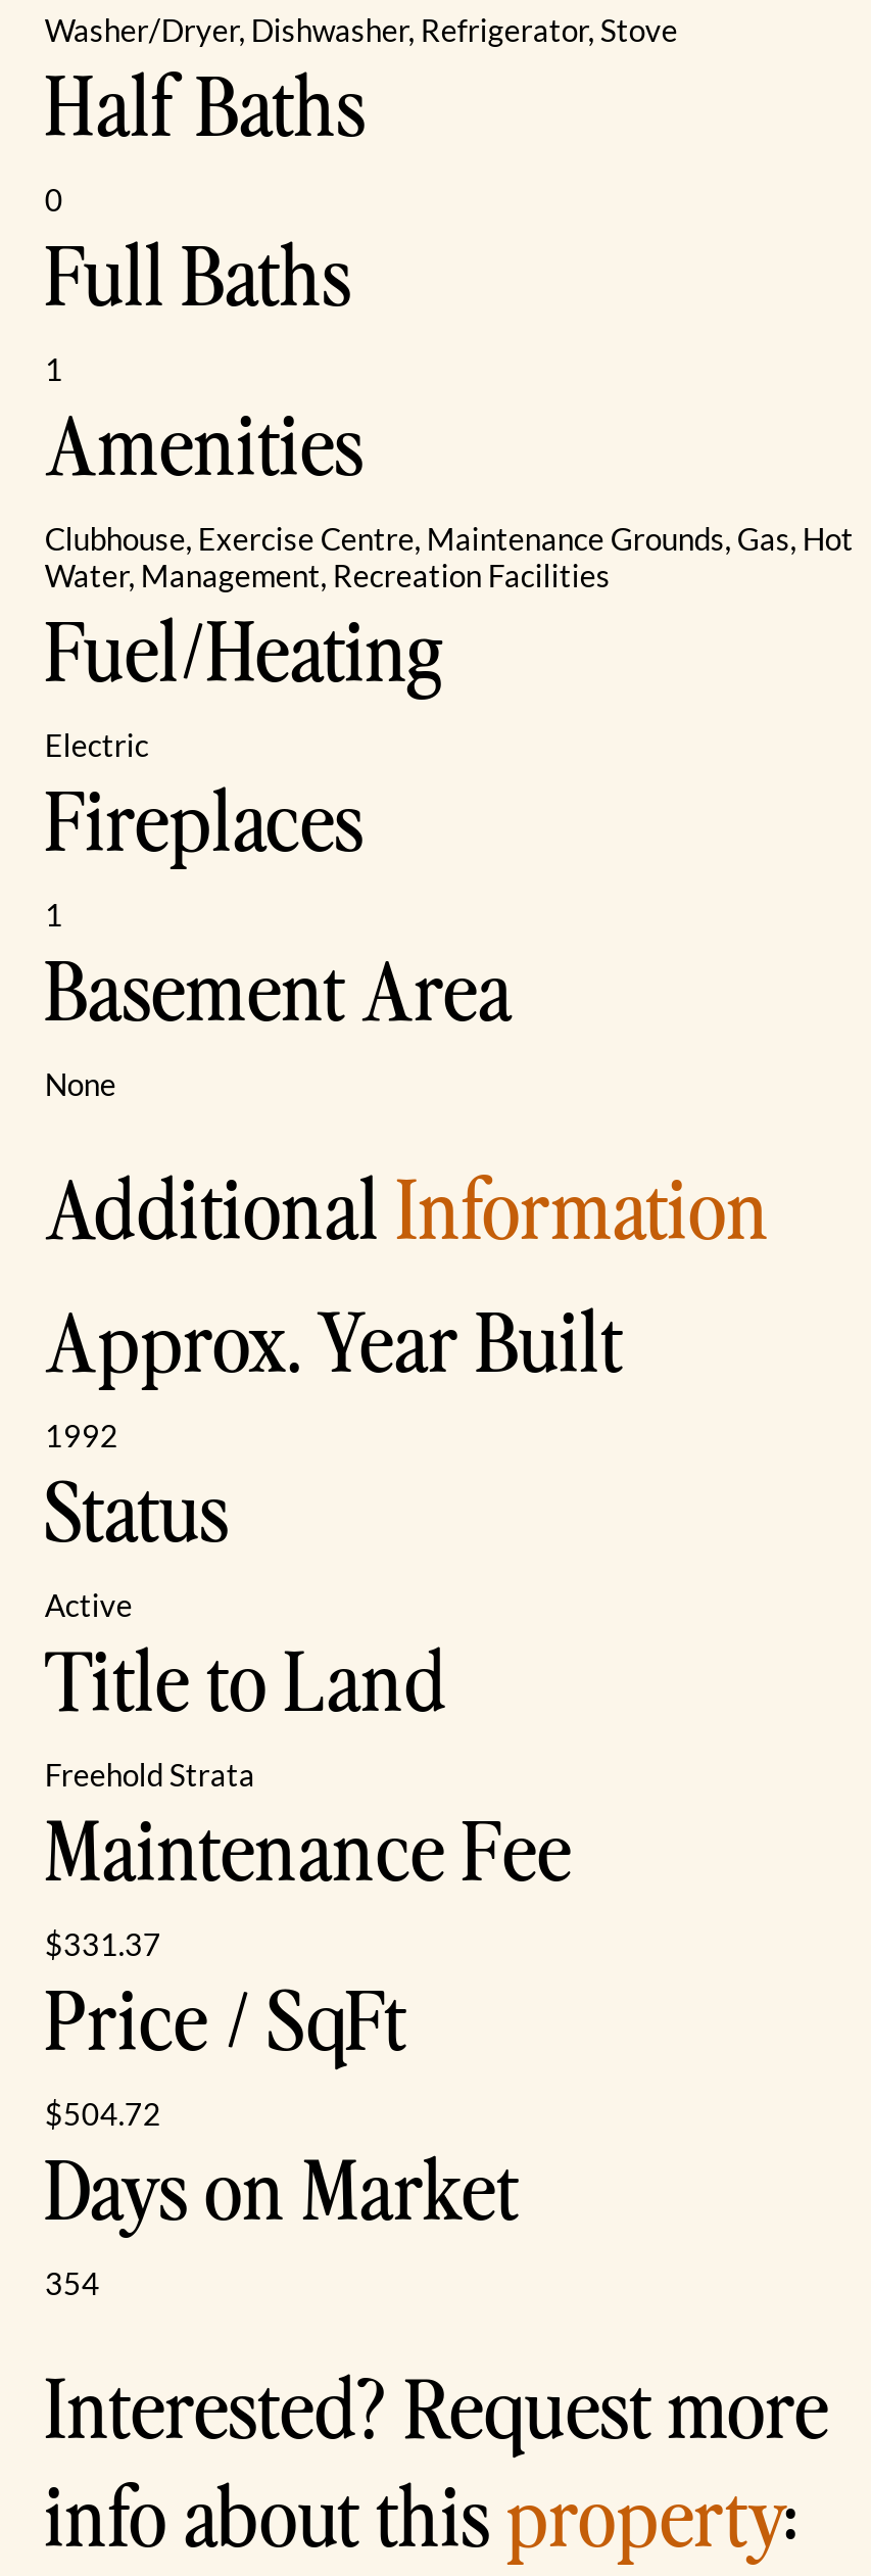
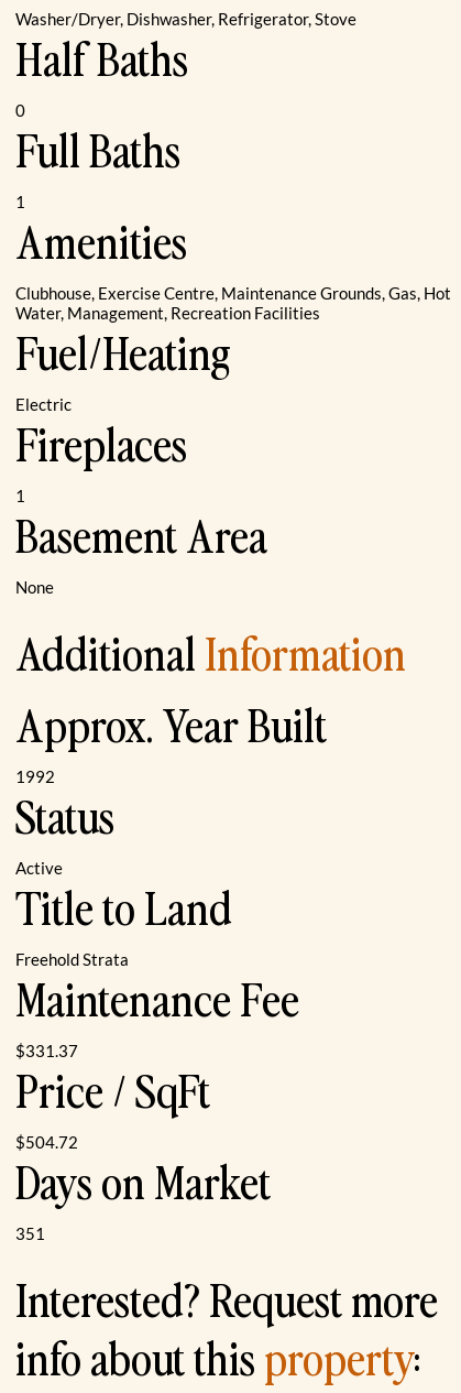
- 354
+ 351
